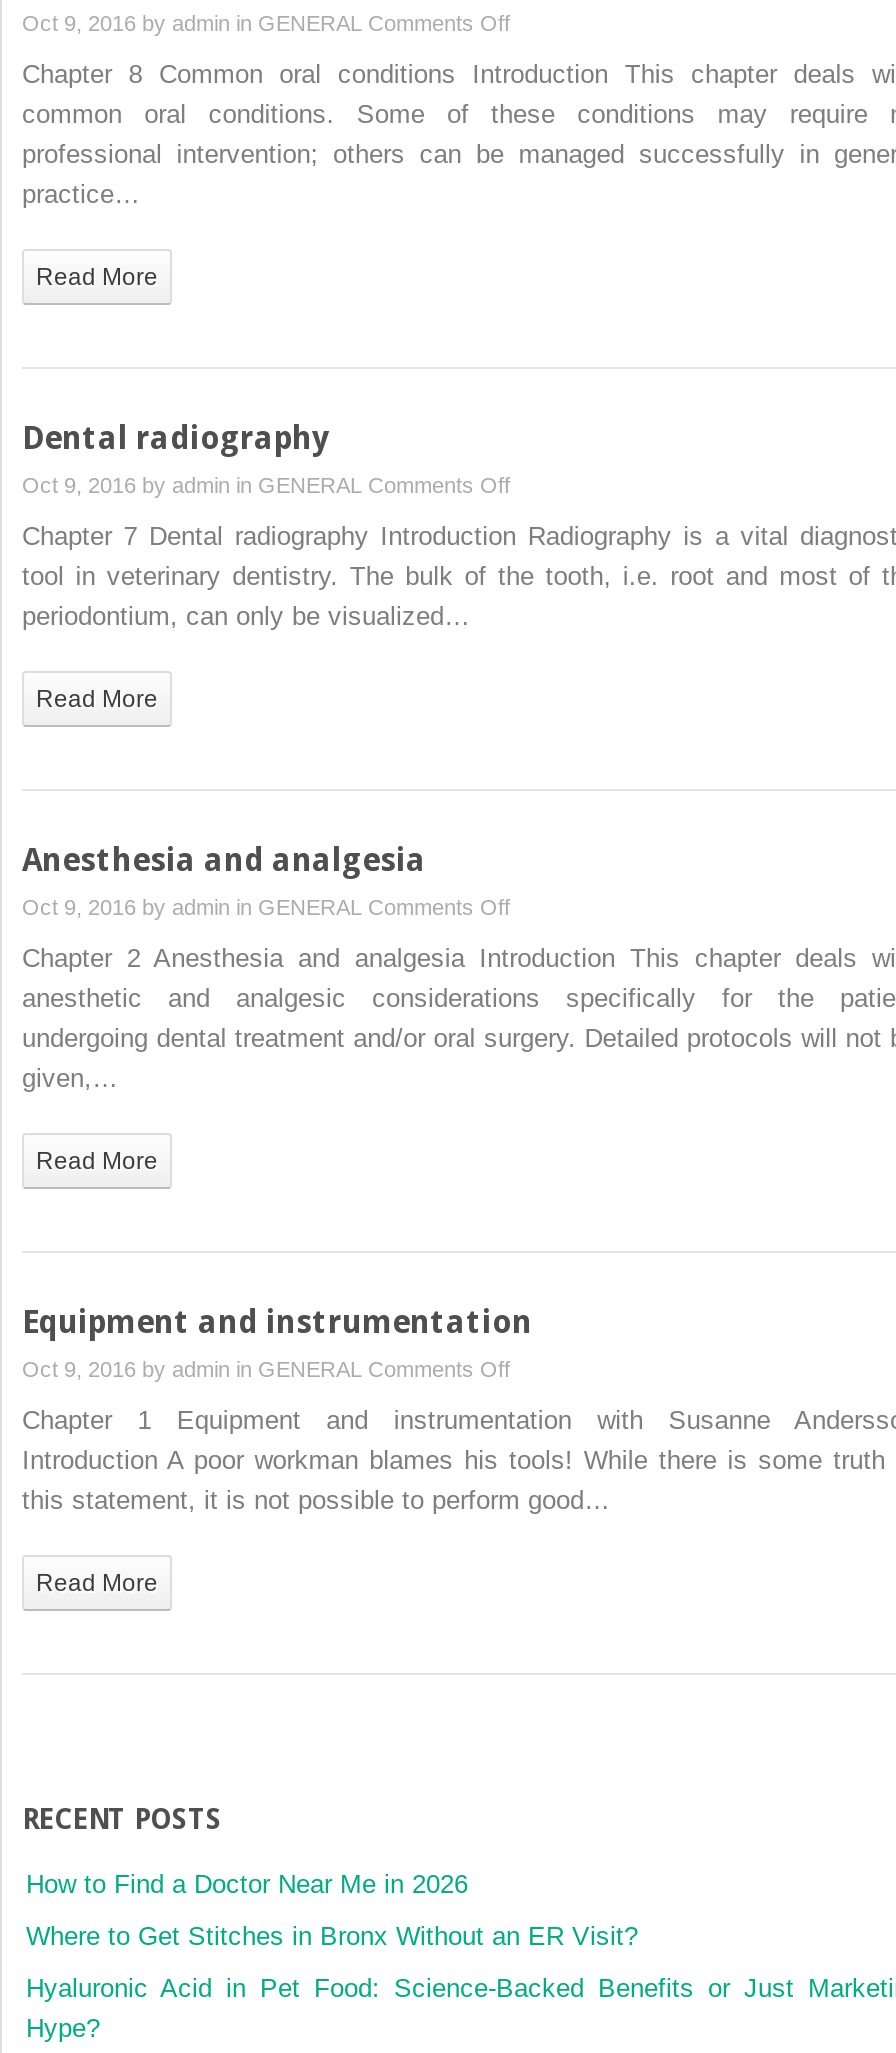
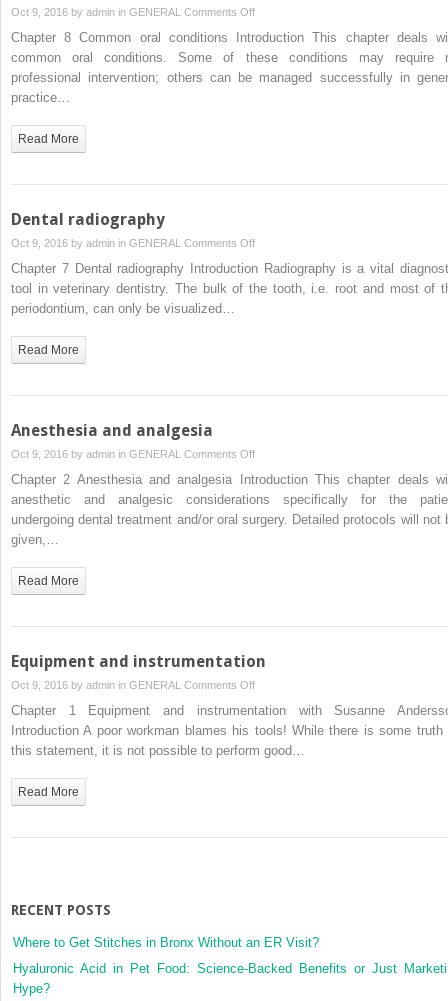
- How to Find a Doctor Near Me in 2026
